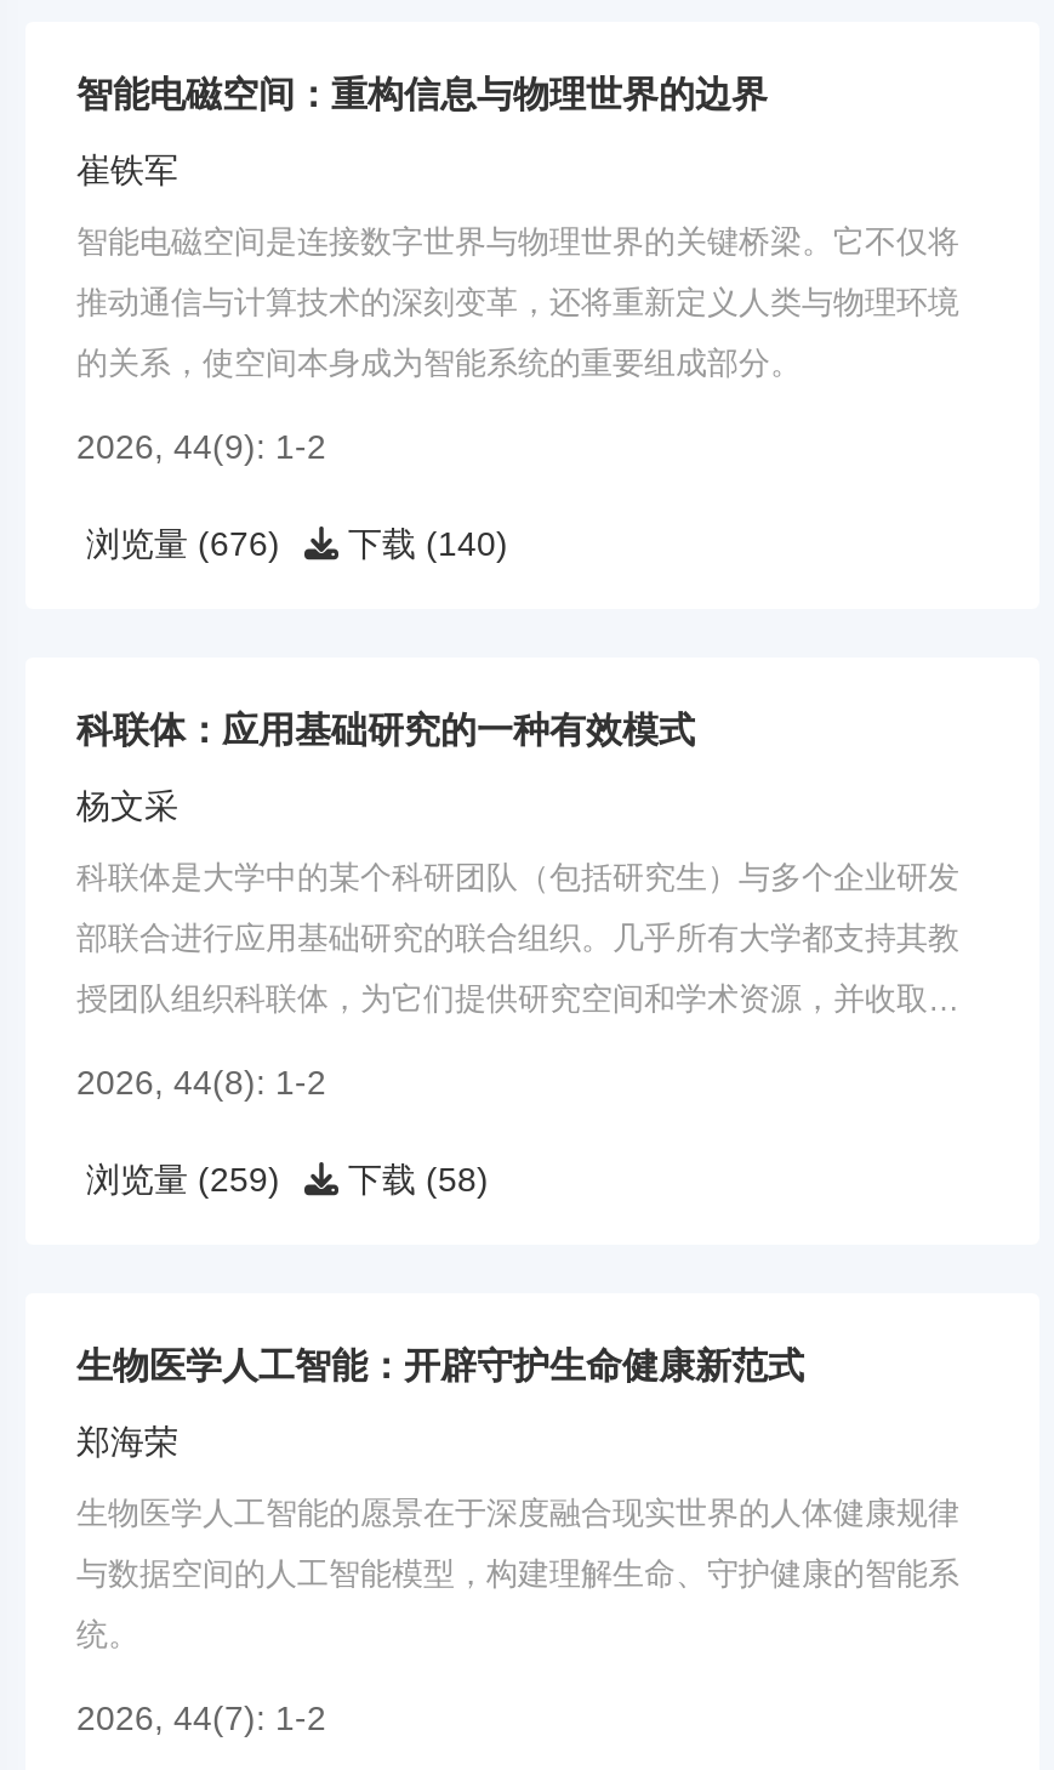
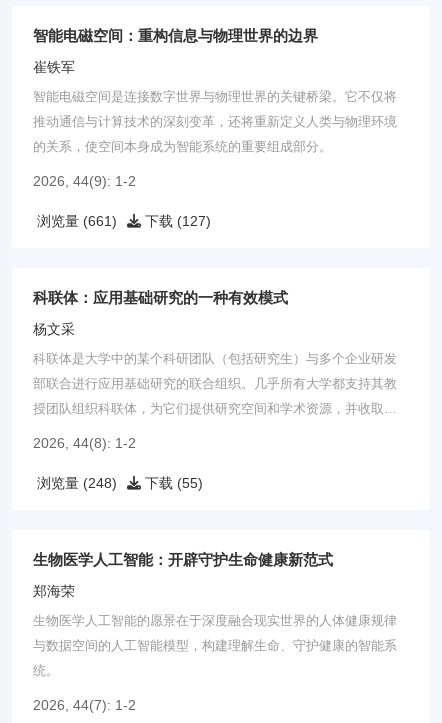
- 浏览量 (676)
+ 浏览量 (661)

- 下载 (140)
+ 下载 (127)

- 浏览量 (259)
+ 浏览量 (248)

- 下载 (58)
+ 下载 (55)
